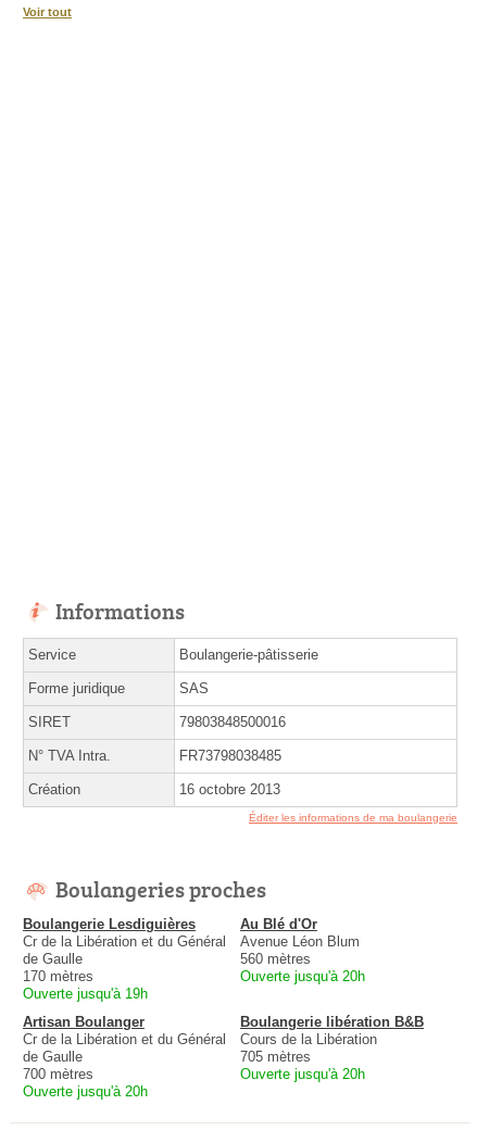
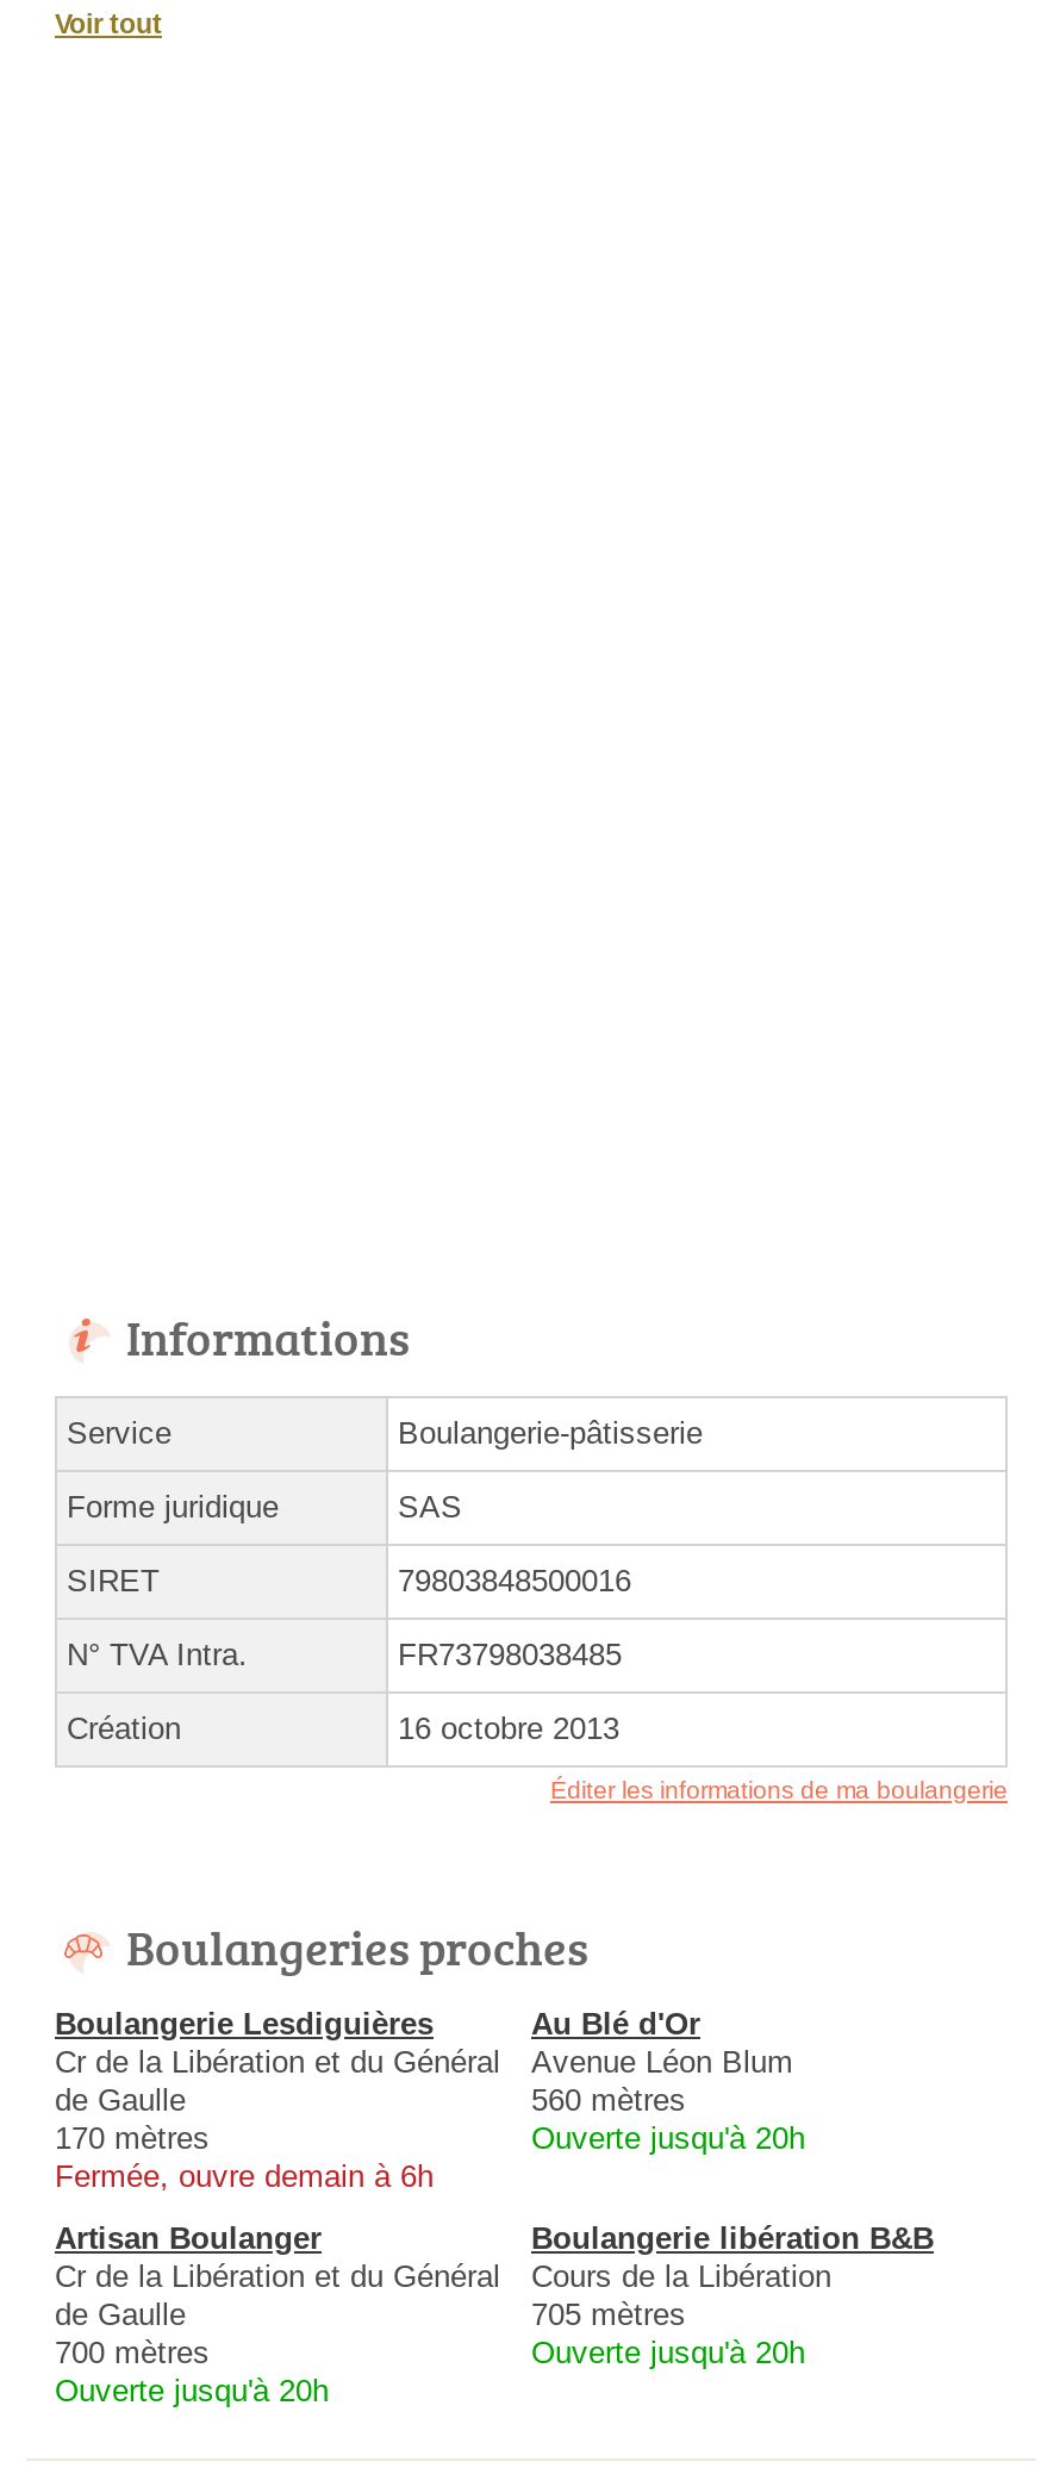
- Ouverte jusqu'à 19h
+ Fermée, ouvre demain à 6h
